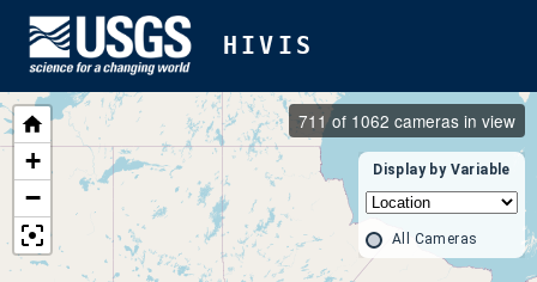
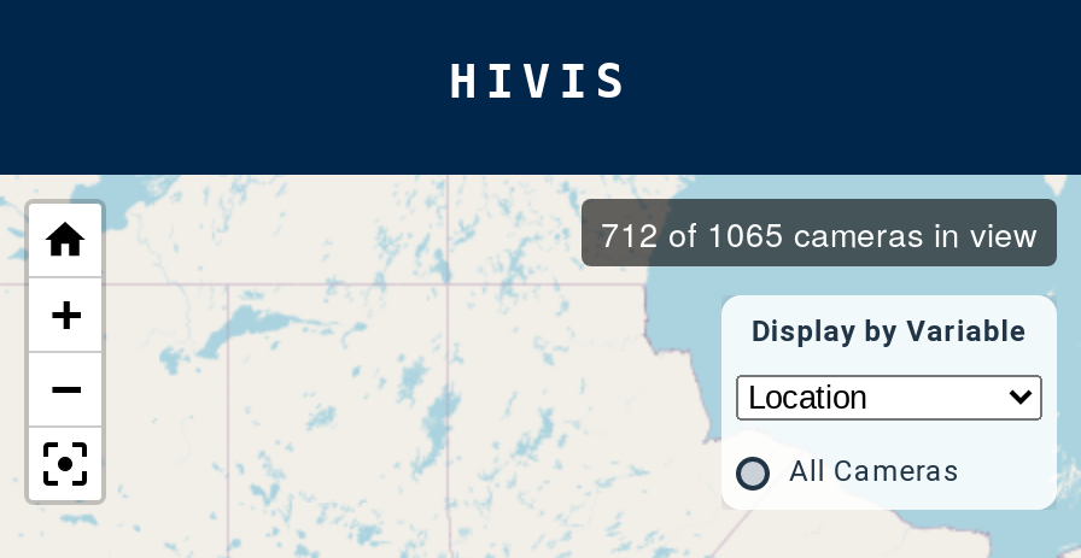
- [image]

- 711 of 1062 cameras in view
+ 712 of 1065 cameras in view
